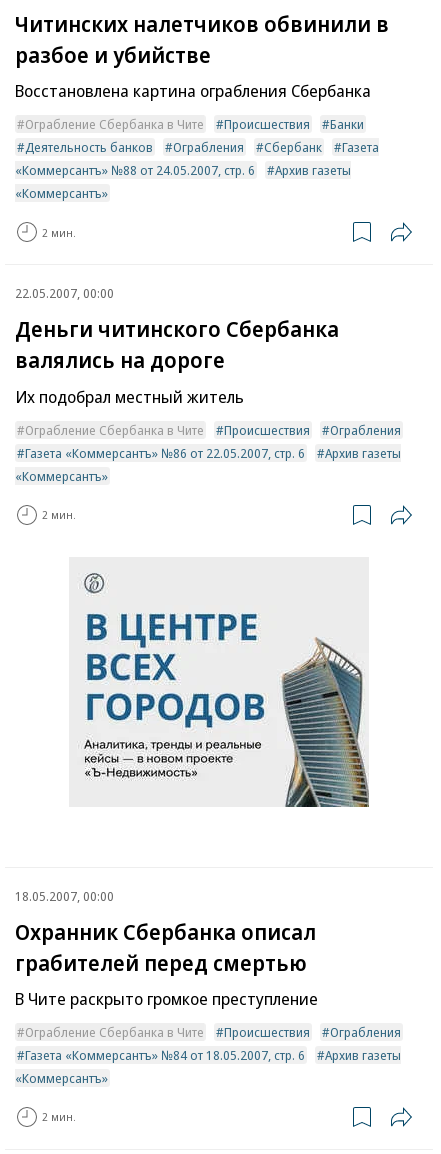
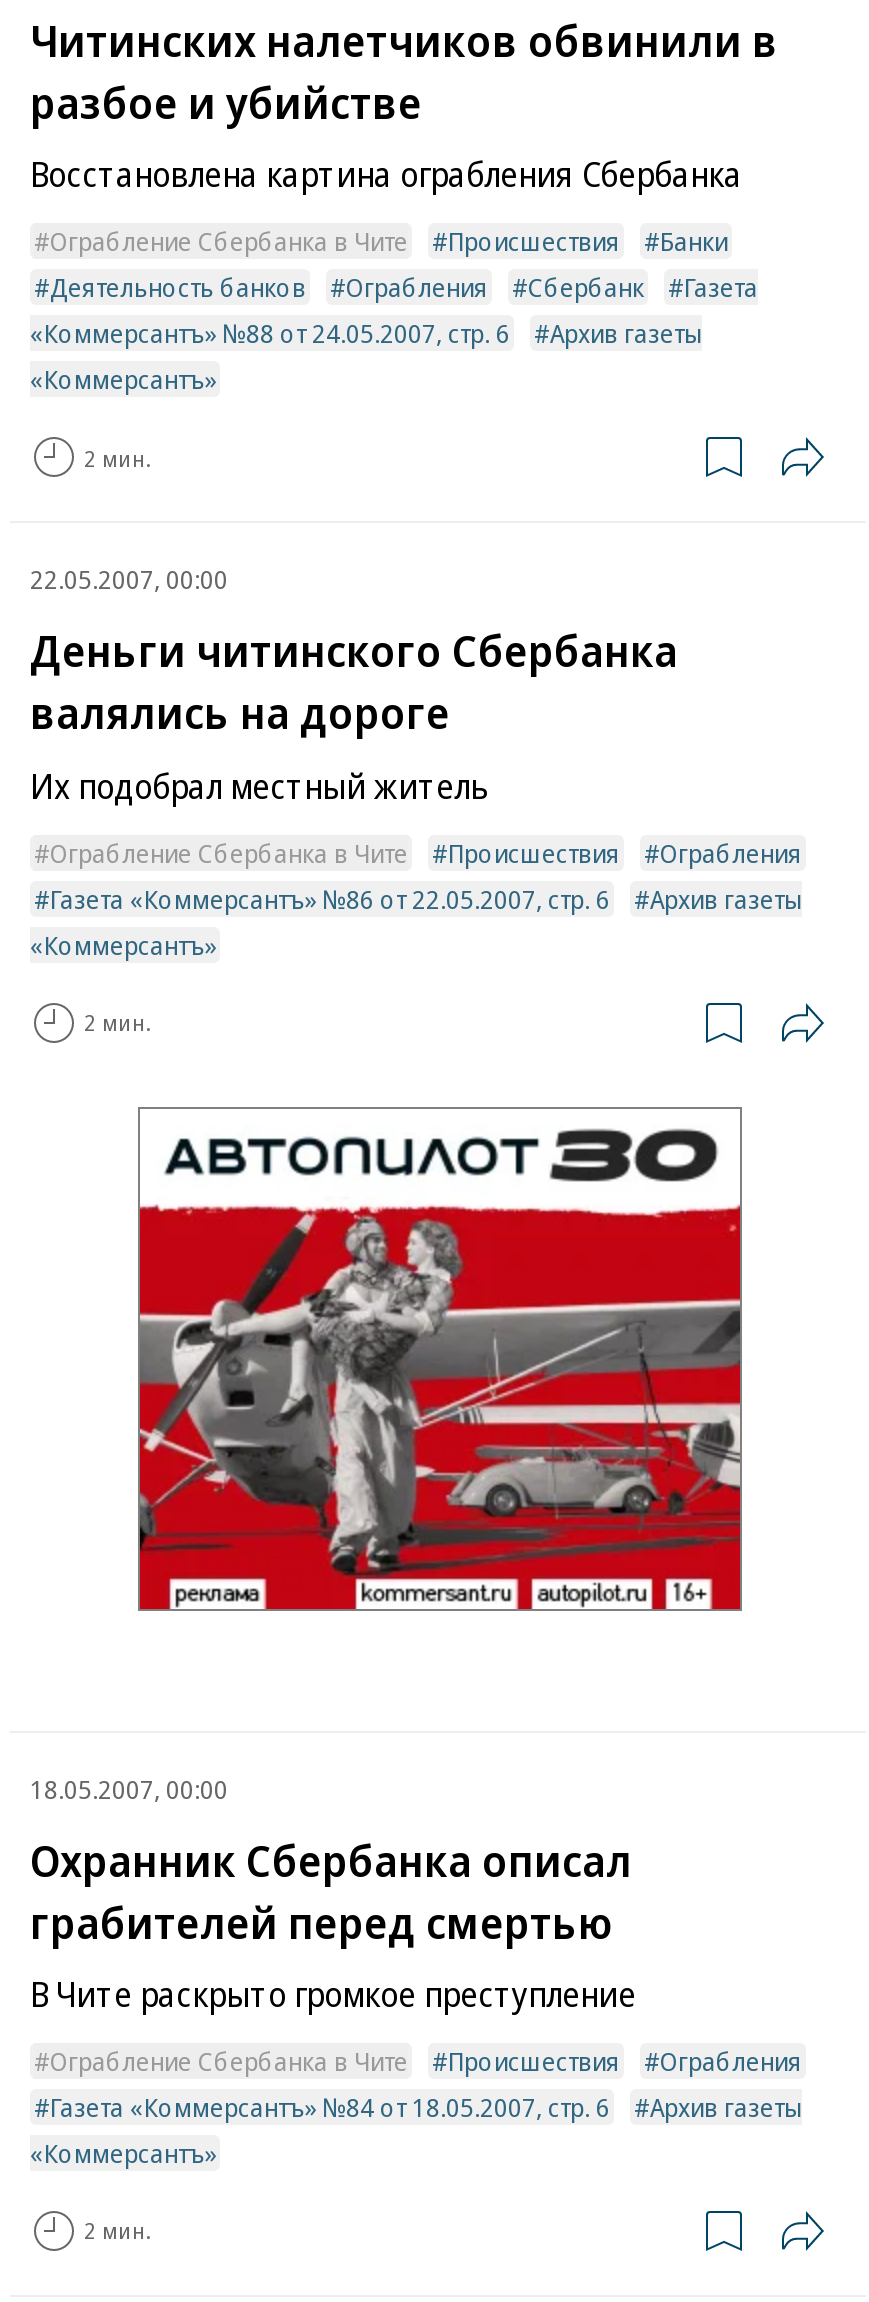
- [image]
+ [image]
